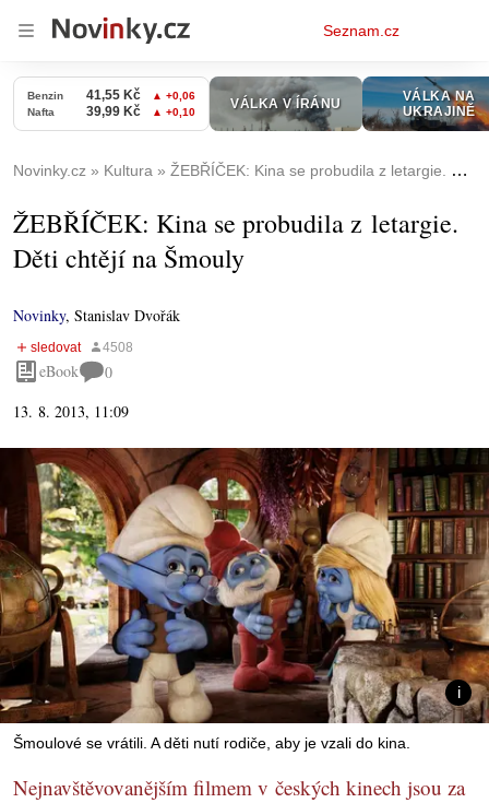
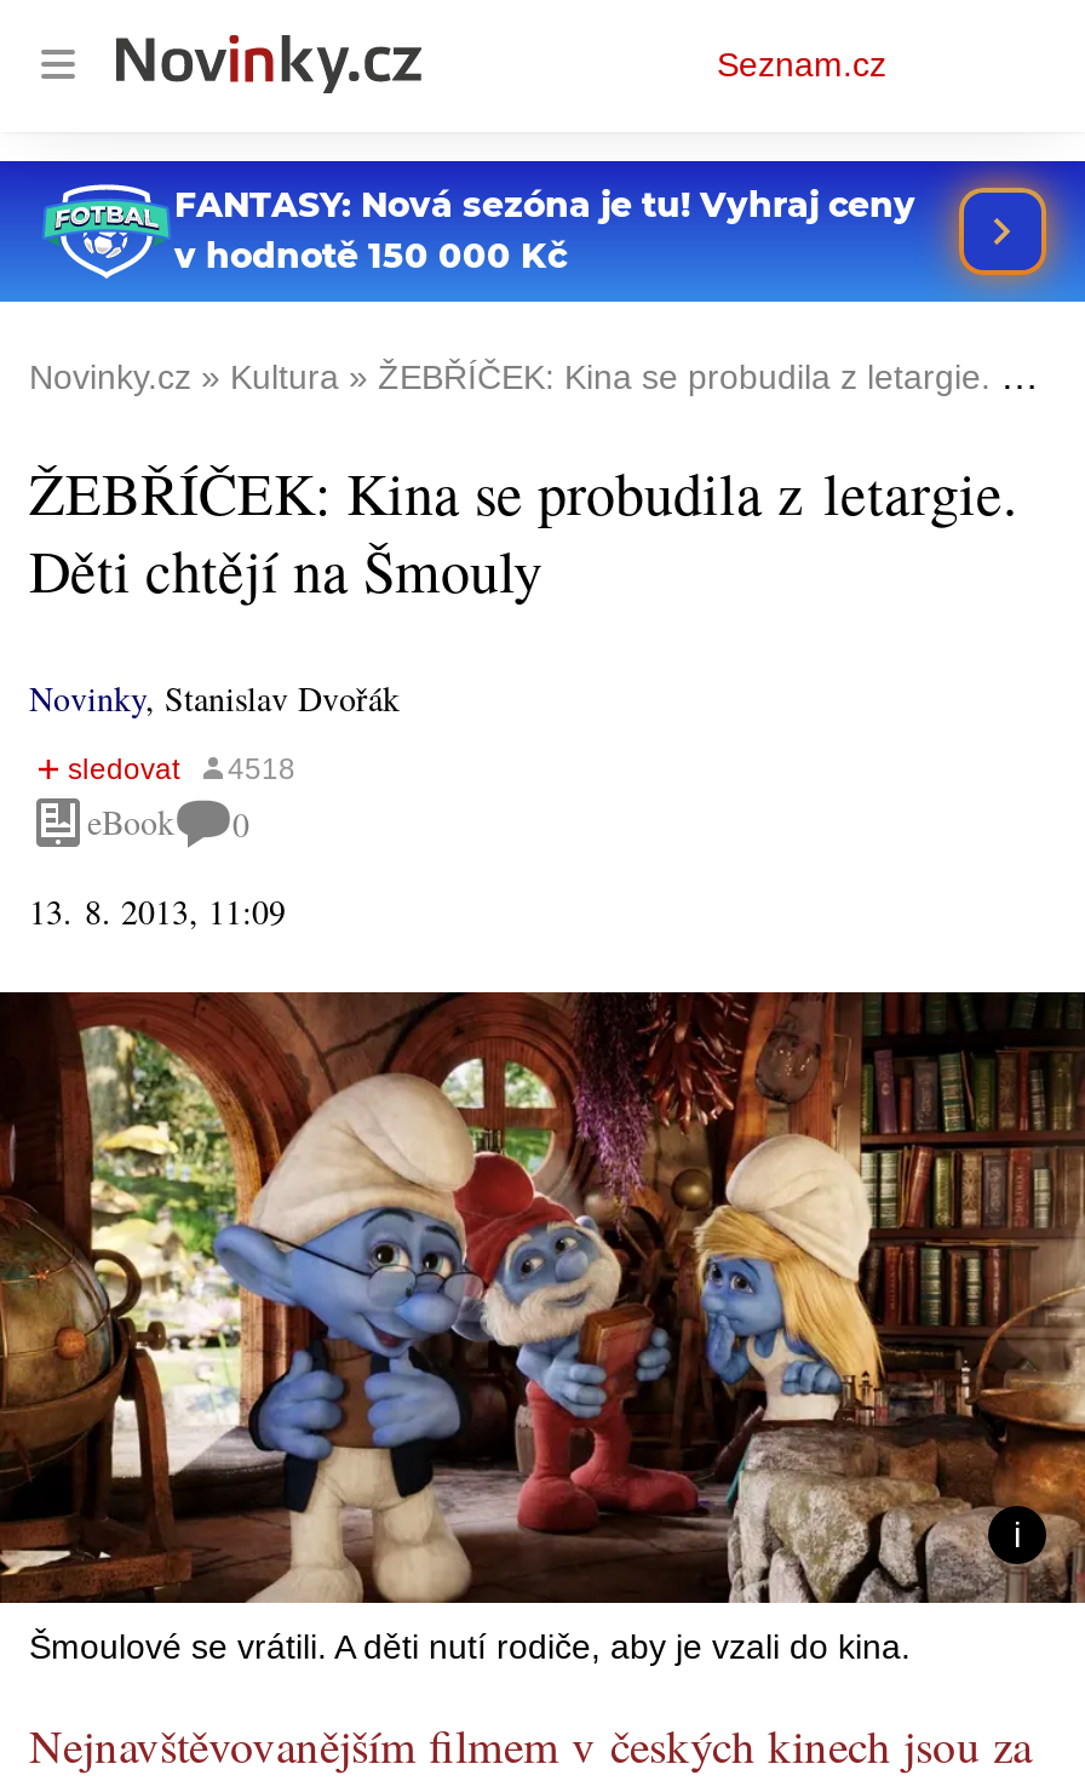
- [image]
+ [image]
